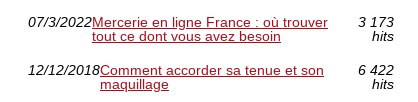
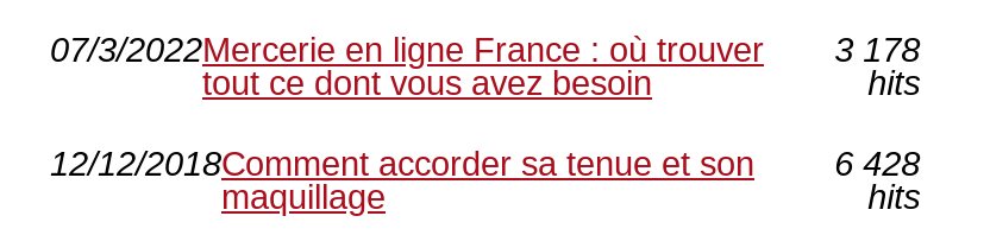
- 07/3/2022Mercerie en ligne France : où trouver 3 173
+ 07/3/2022Mercerie en ligne France : où trouver 3 178

- 6 422
+ 6 428
